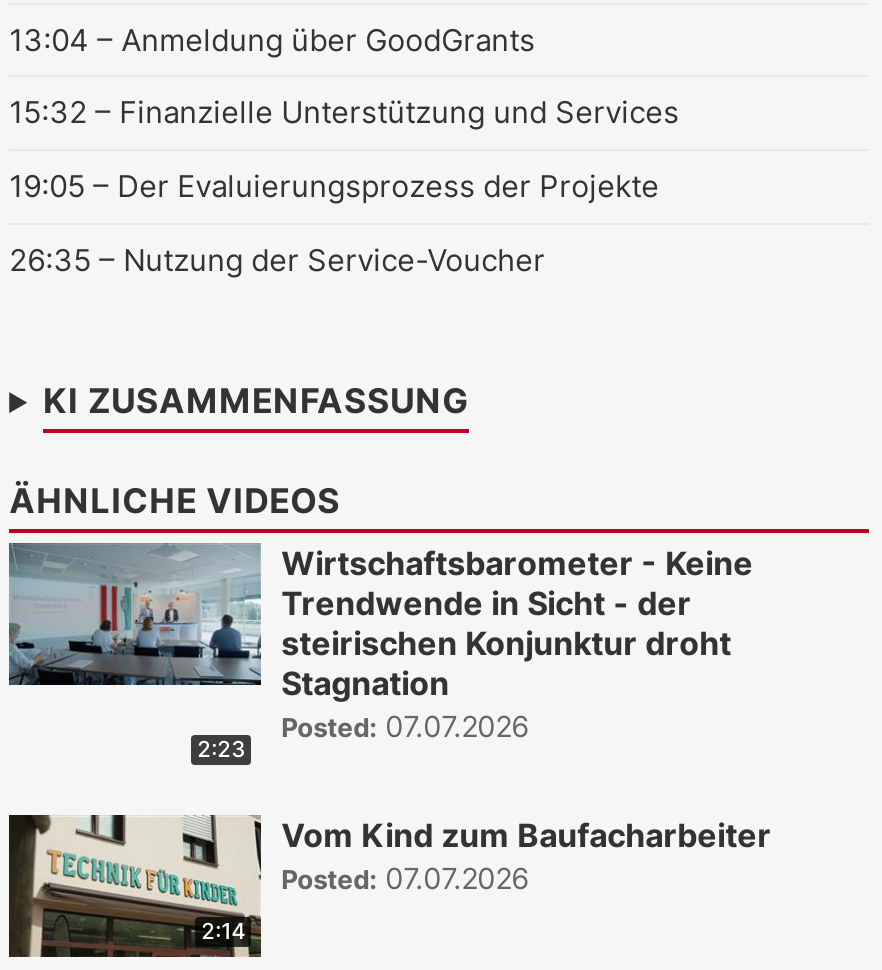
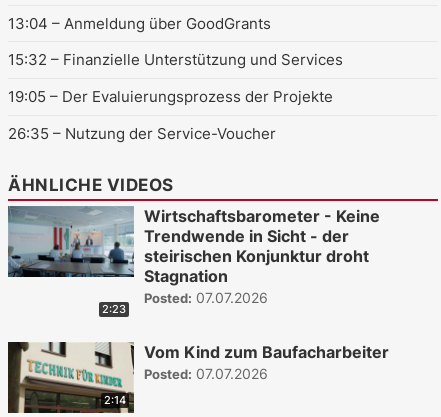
- KI ZUSAMMENFASSUNG
